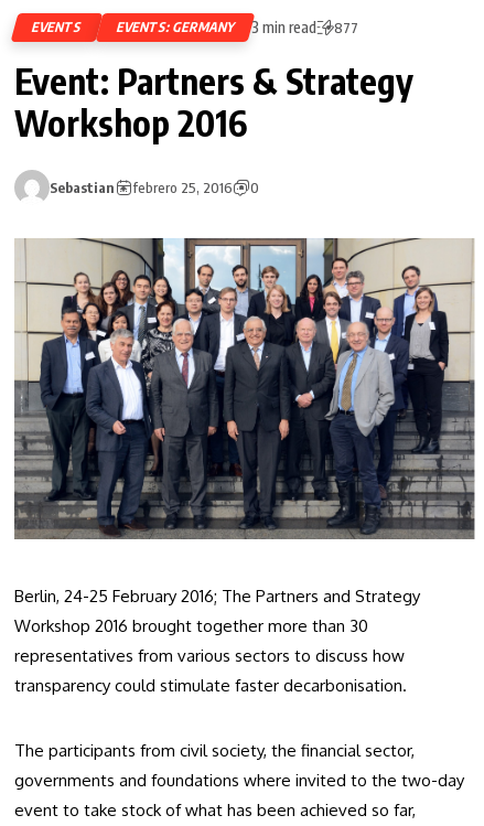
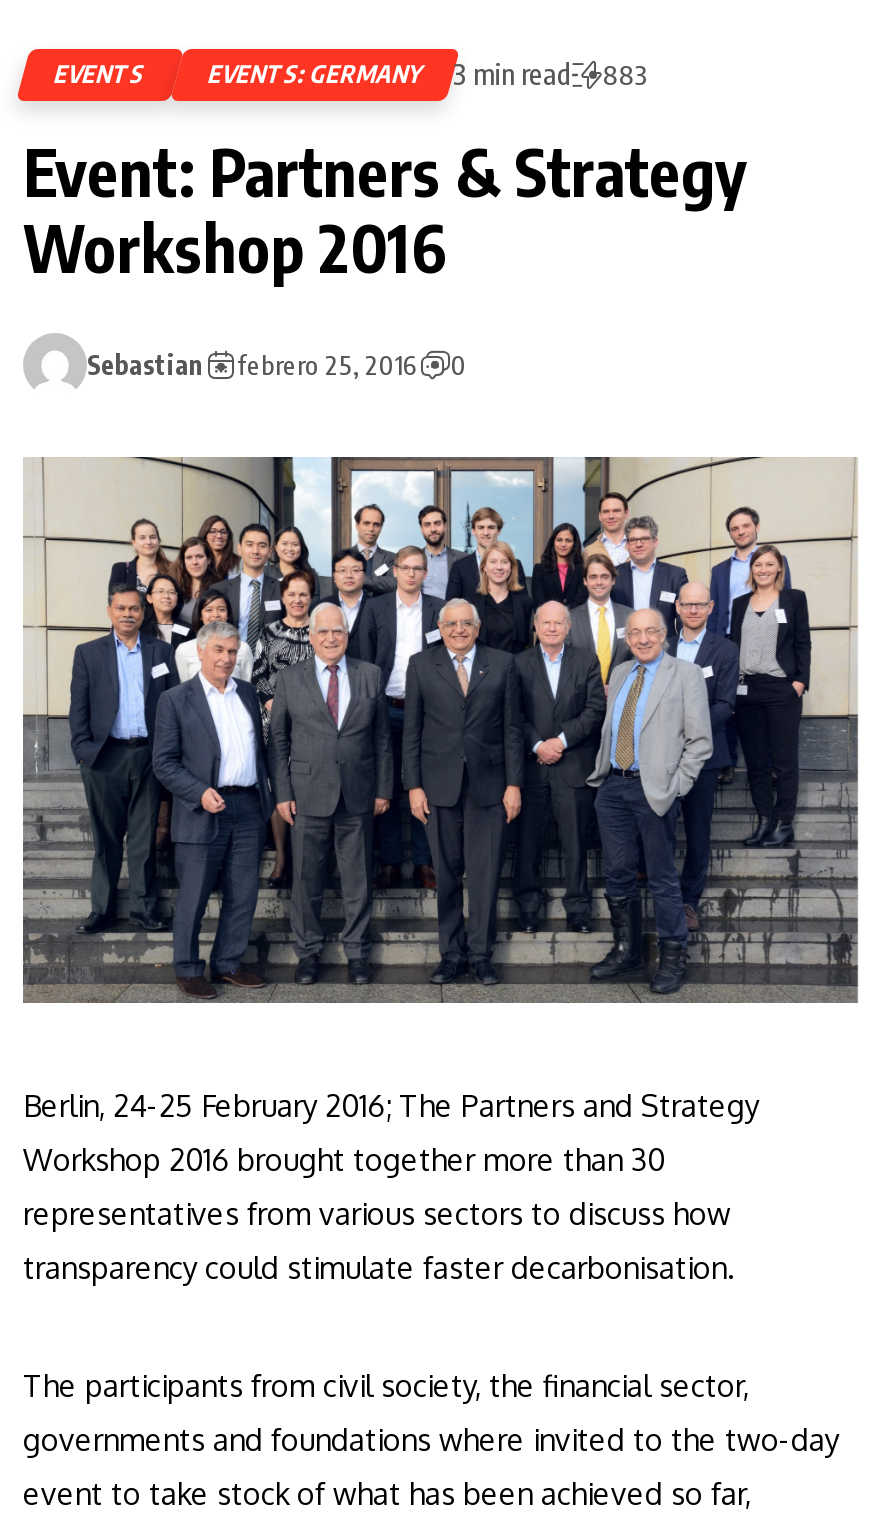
- 877
+ 883
